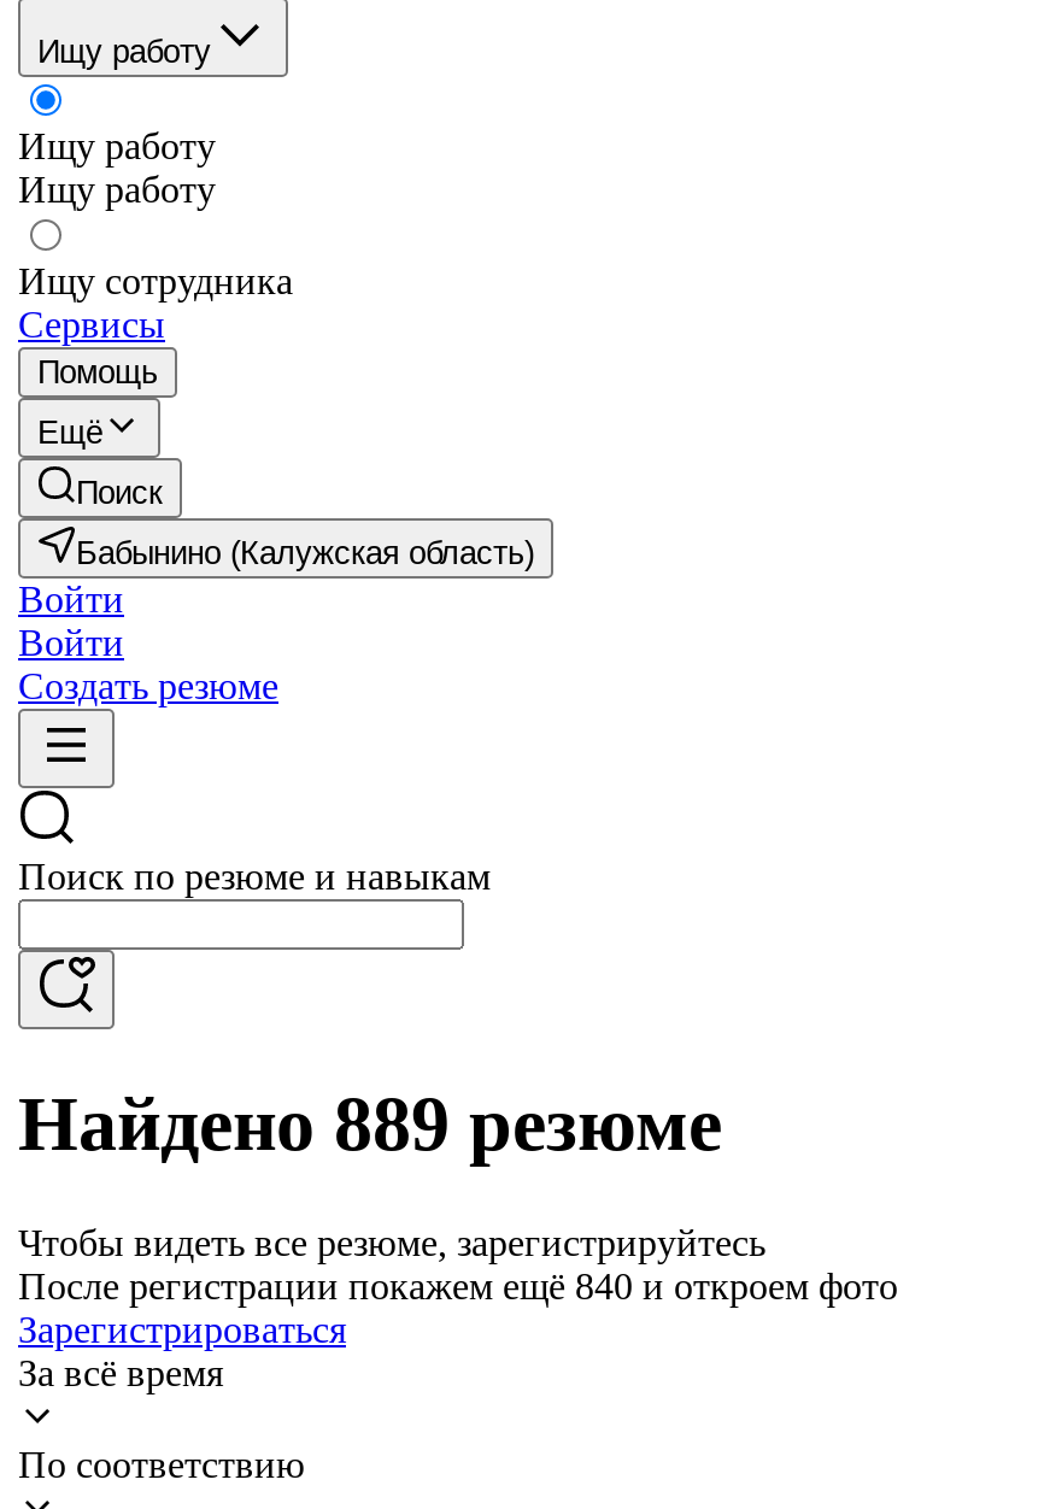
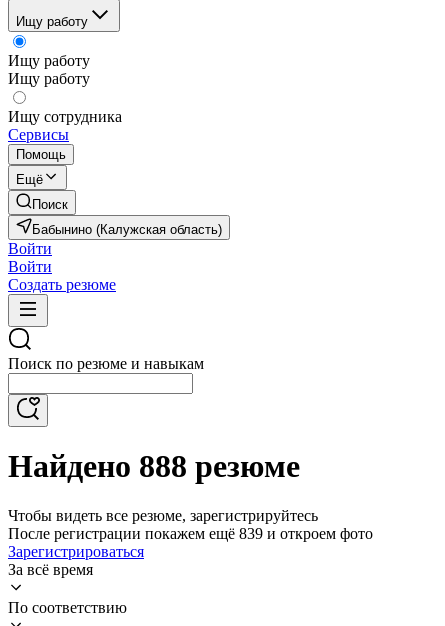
- Найдено 889 резюме
+ Найдено 888 резюме

- После регистрации покажем ещё 840 и откроем фото
+ После регистрации покажем ещё 839 и откроем фото
